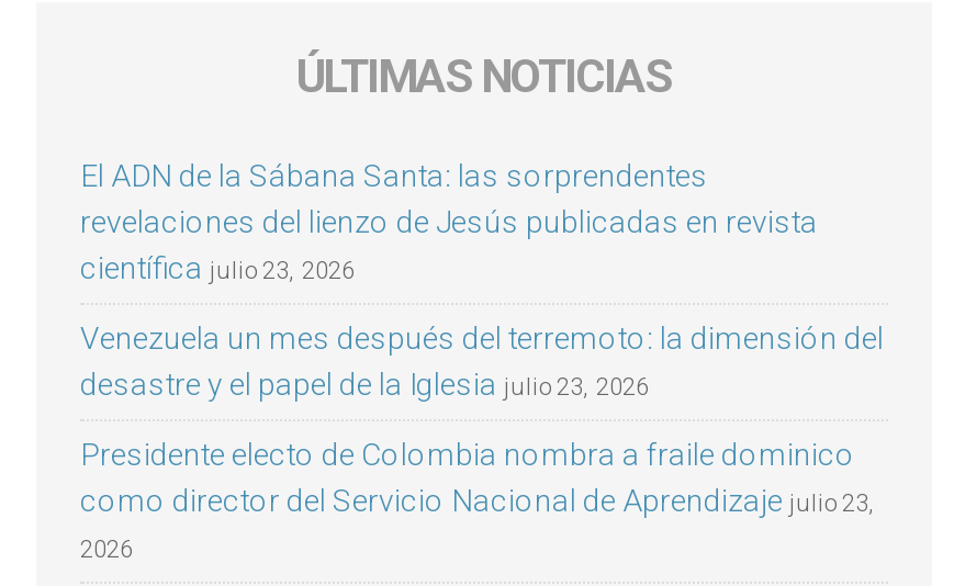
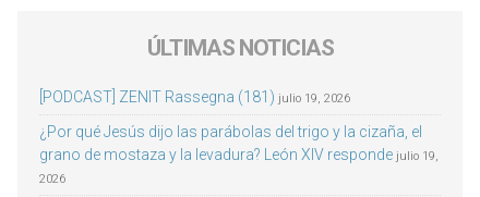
- El ADN de la Sábana Santa: las sorprendentes
- revelaciones del lienzo de Jesús publicadas en revista
- científica julio 23, 2026
- Venezuela un mes después del terremoto: la dimensión del
- desastre y el papel de la Iglesia julio 23, 2026
- Presidente electo de Colombia nombra a fraile dominico
- como director del Servicio Nacional de Aprendizaje julio 23,
+ [PODCAST] ZENIT Rassegna (181) julio 19, 2026
+ ¿Por qué Jesús dijo las parábolas del trigo y la cizaña, el
+ grano de mostaza y la levadura? León XIV responde julio 19,
